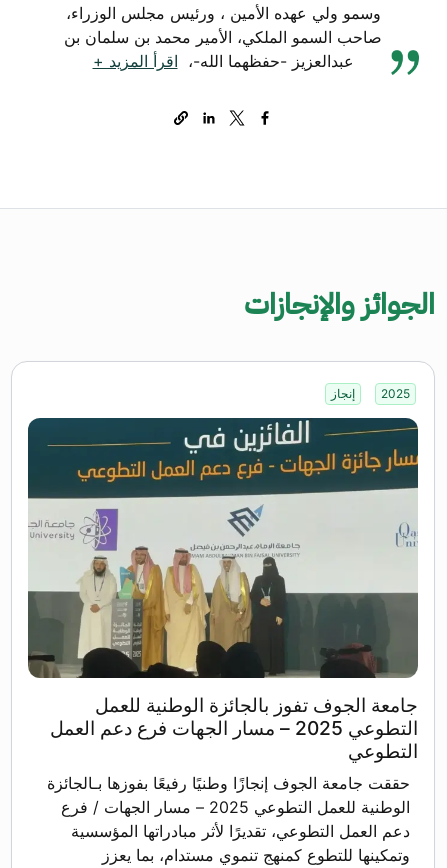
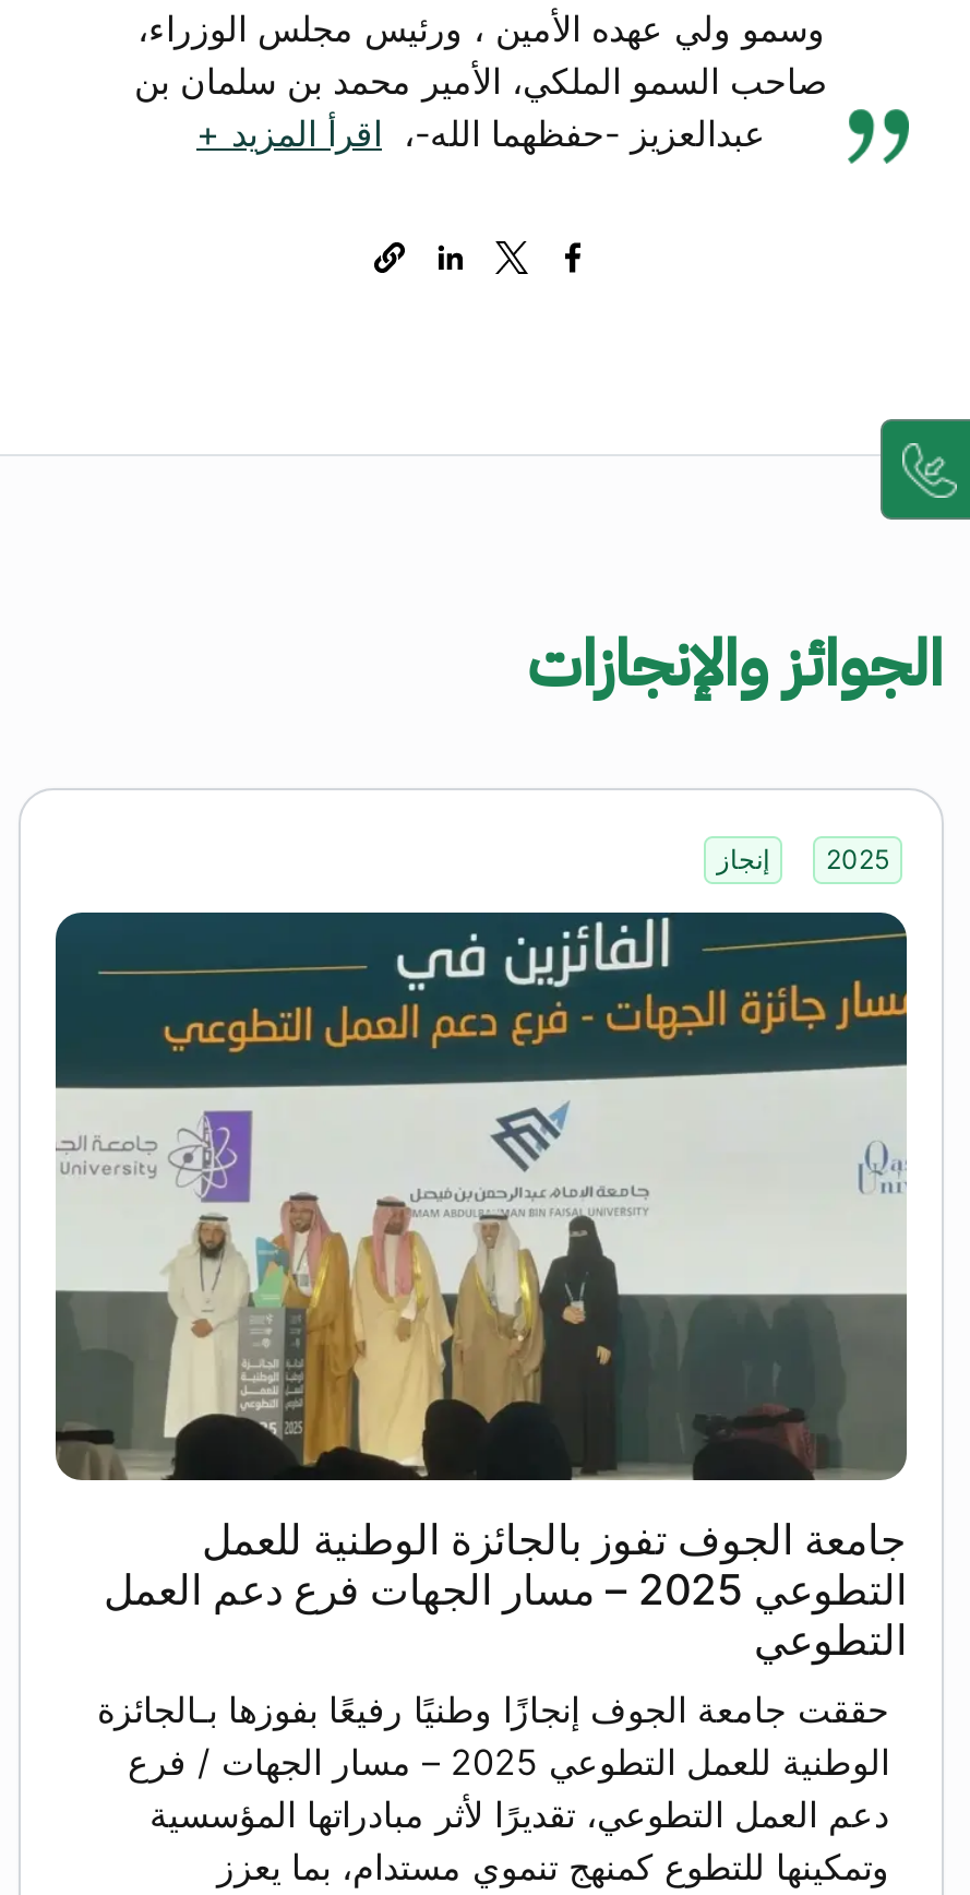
+ [image]
